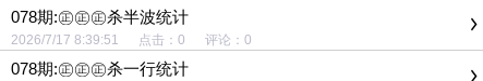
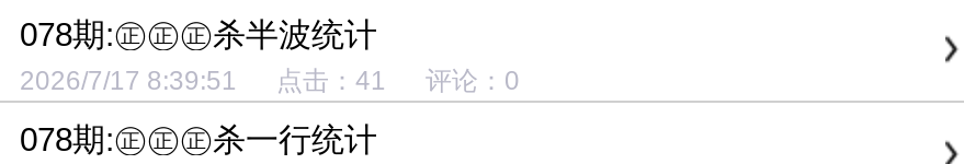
- 2026/7/17 8:39:51 点击：0 评论：0
+ 2026/7/17 8:39:51 点击：41 评论：0
